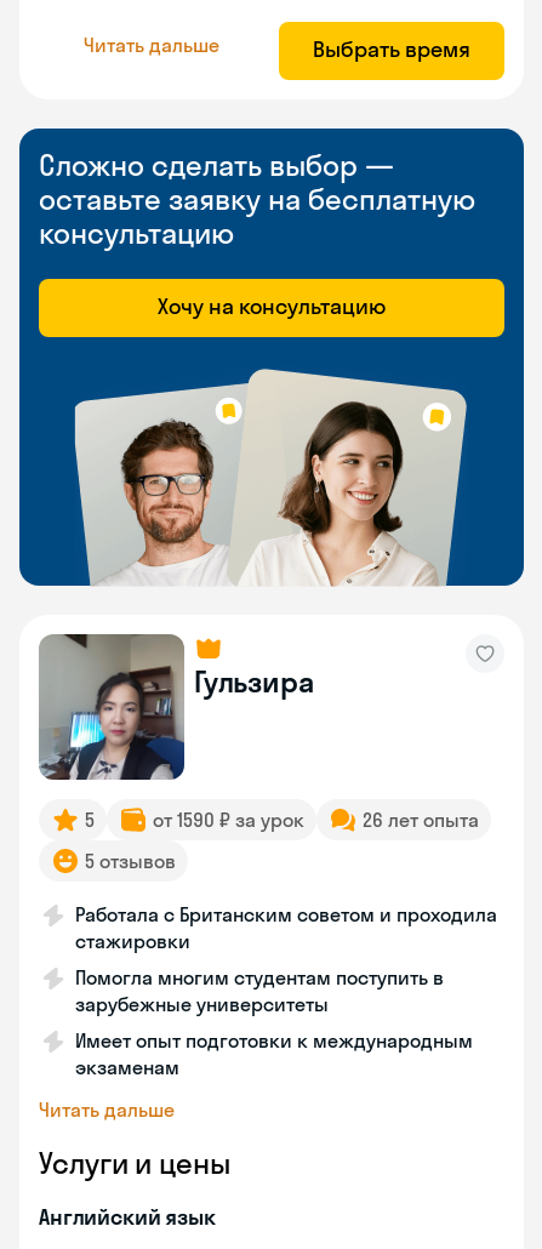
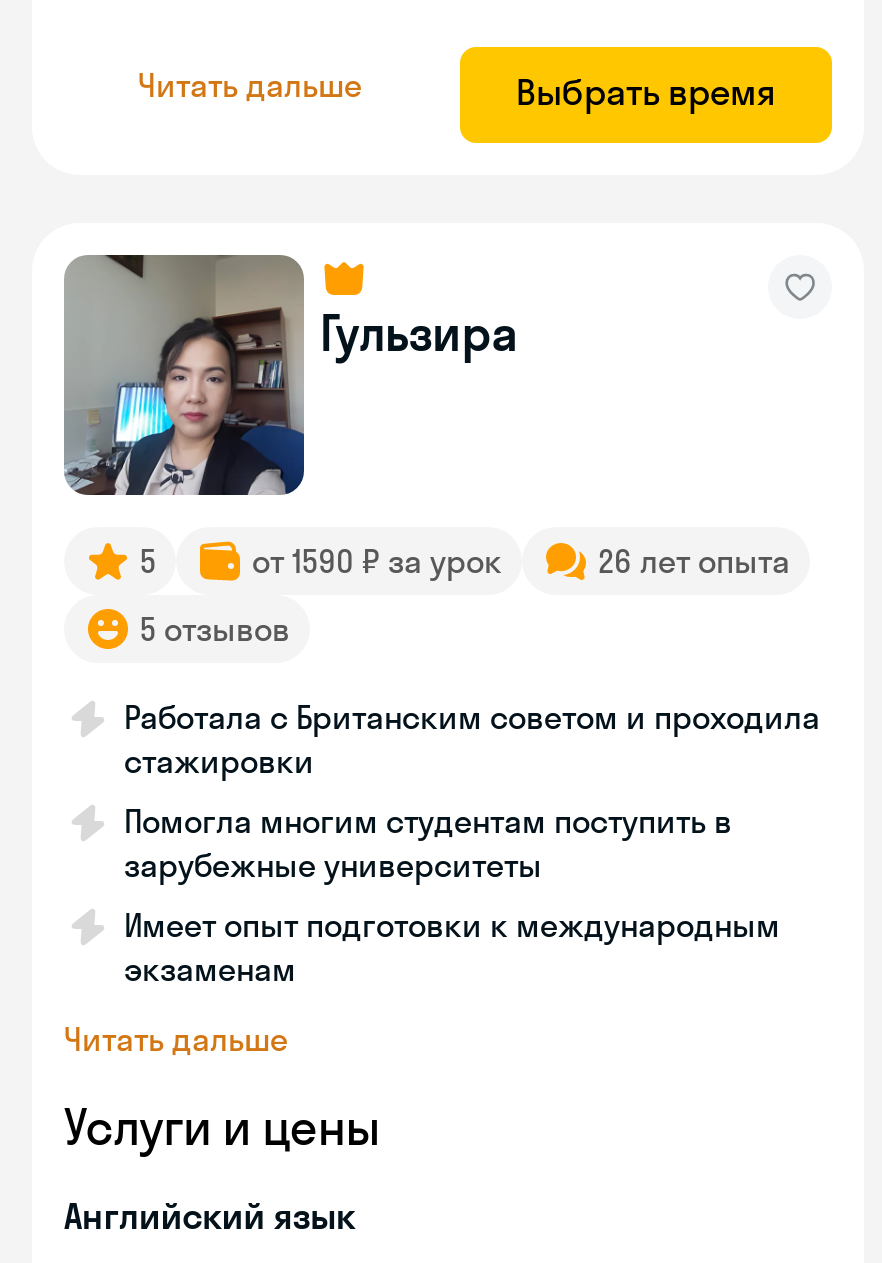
- [image]
- Сложно сделать выбор —
- оставьте заявку на бесплатную
- консультацию
- Хочу на консультацию
